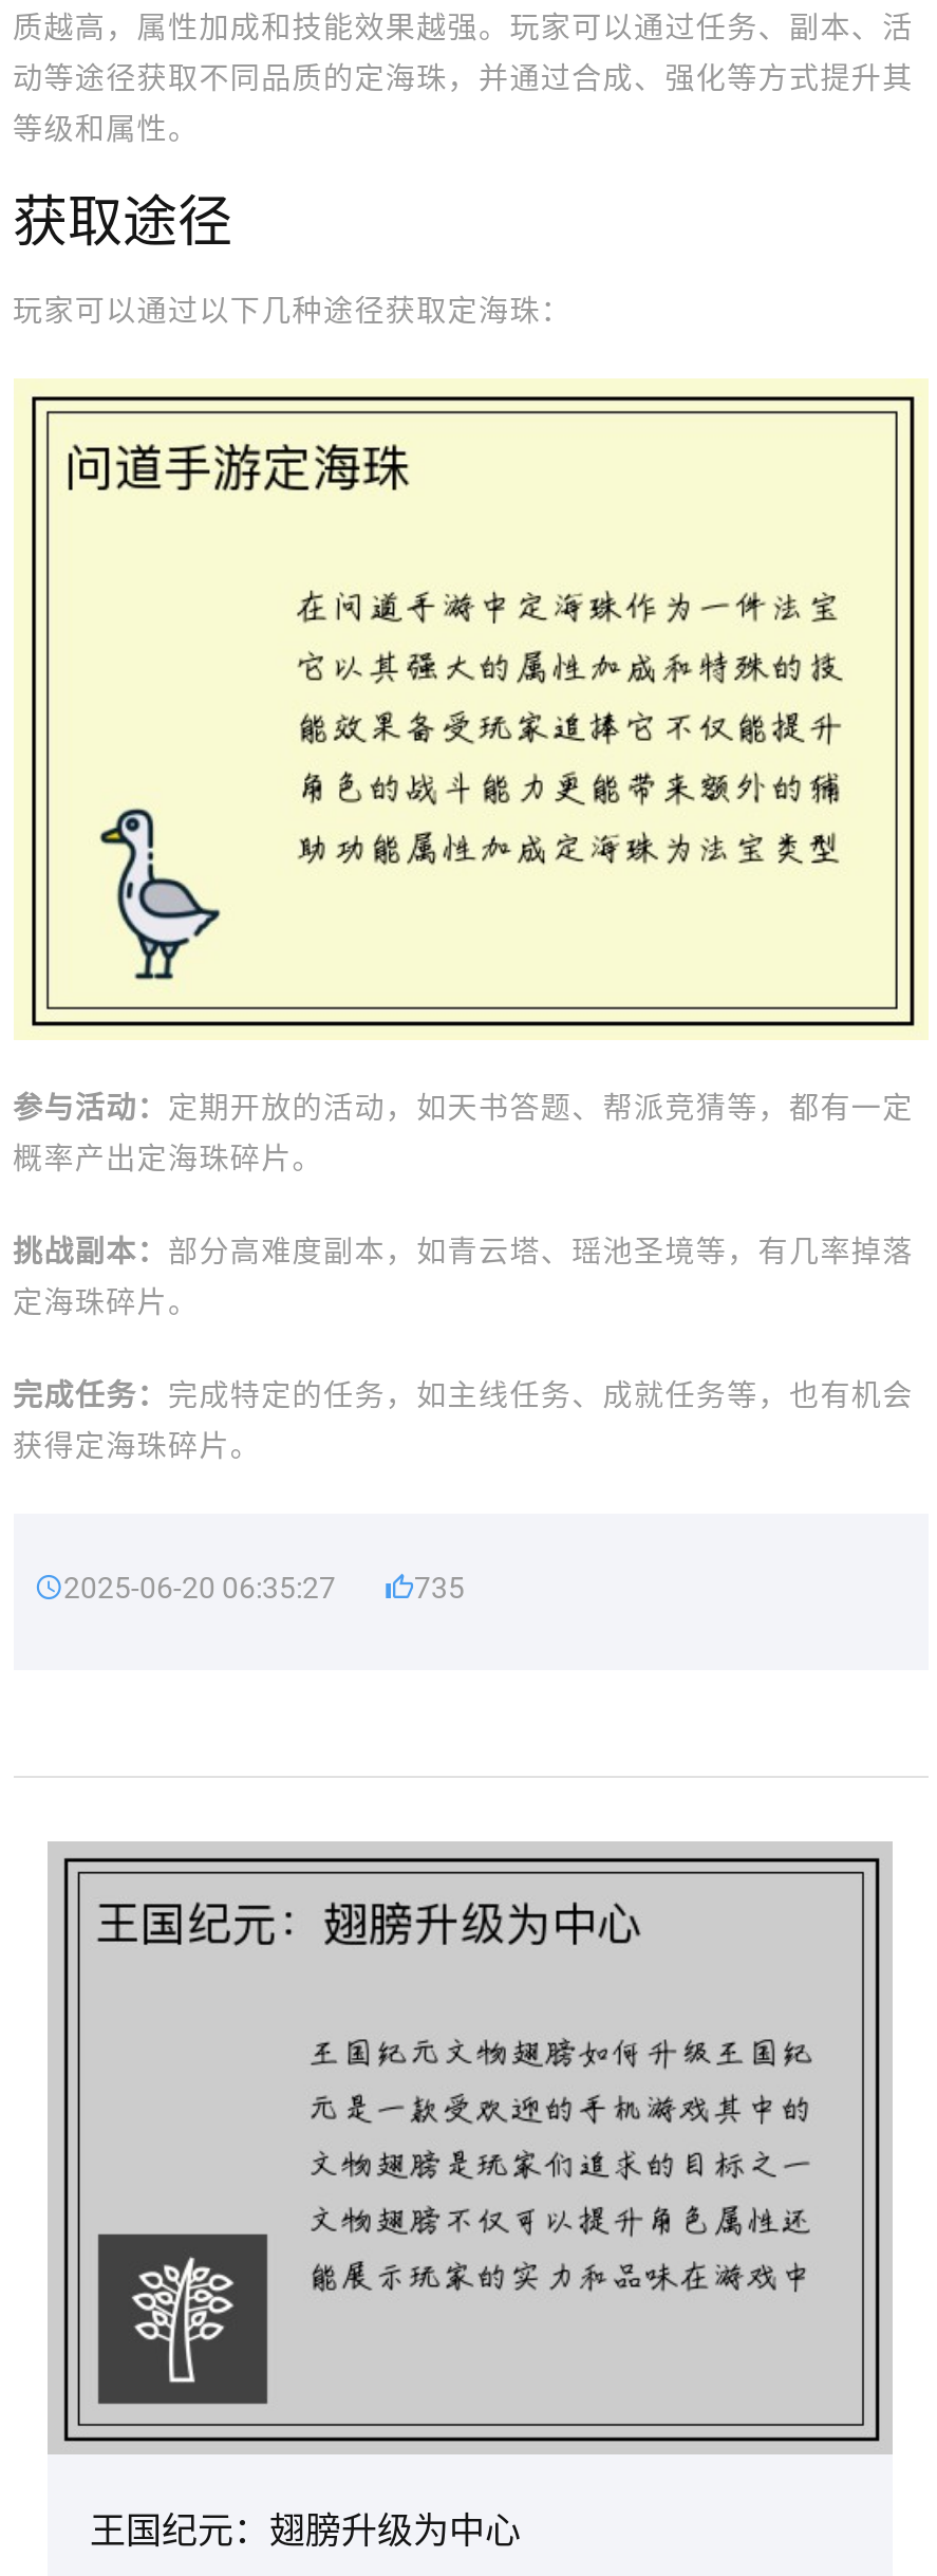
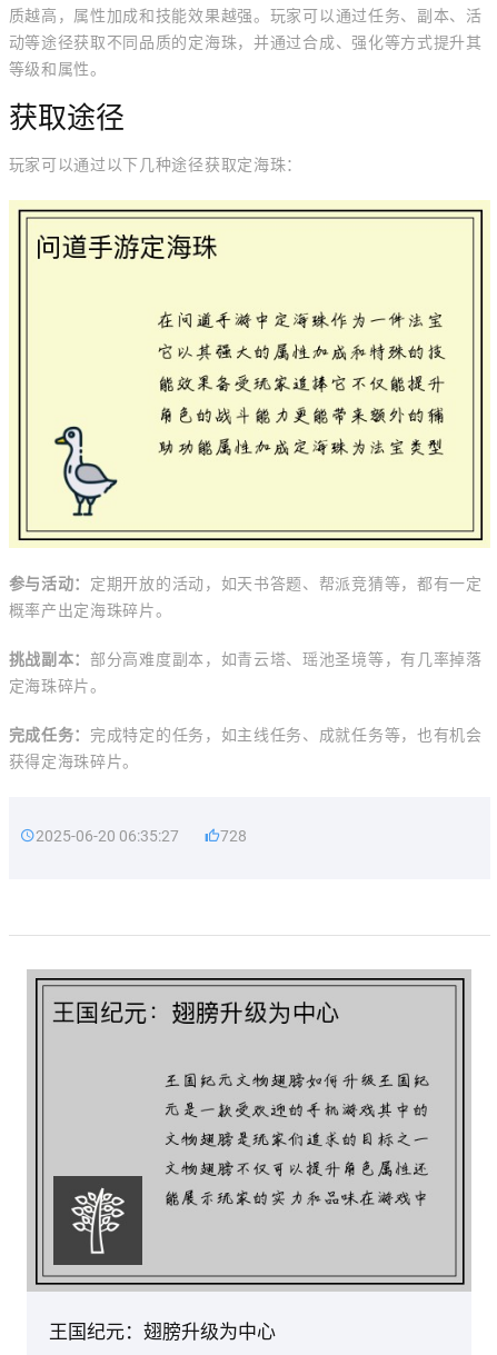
- 735
+ 728
